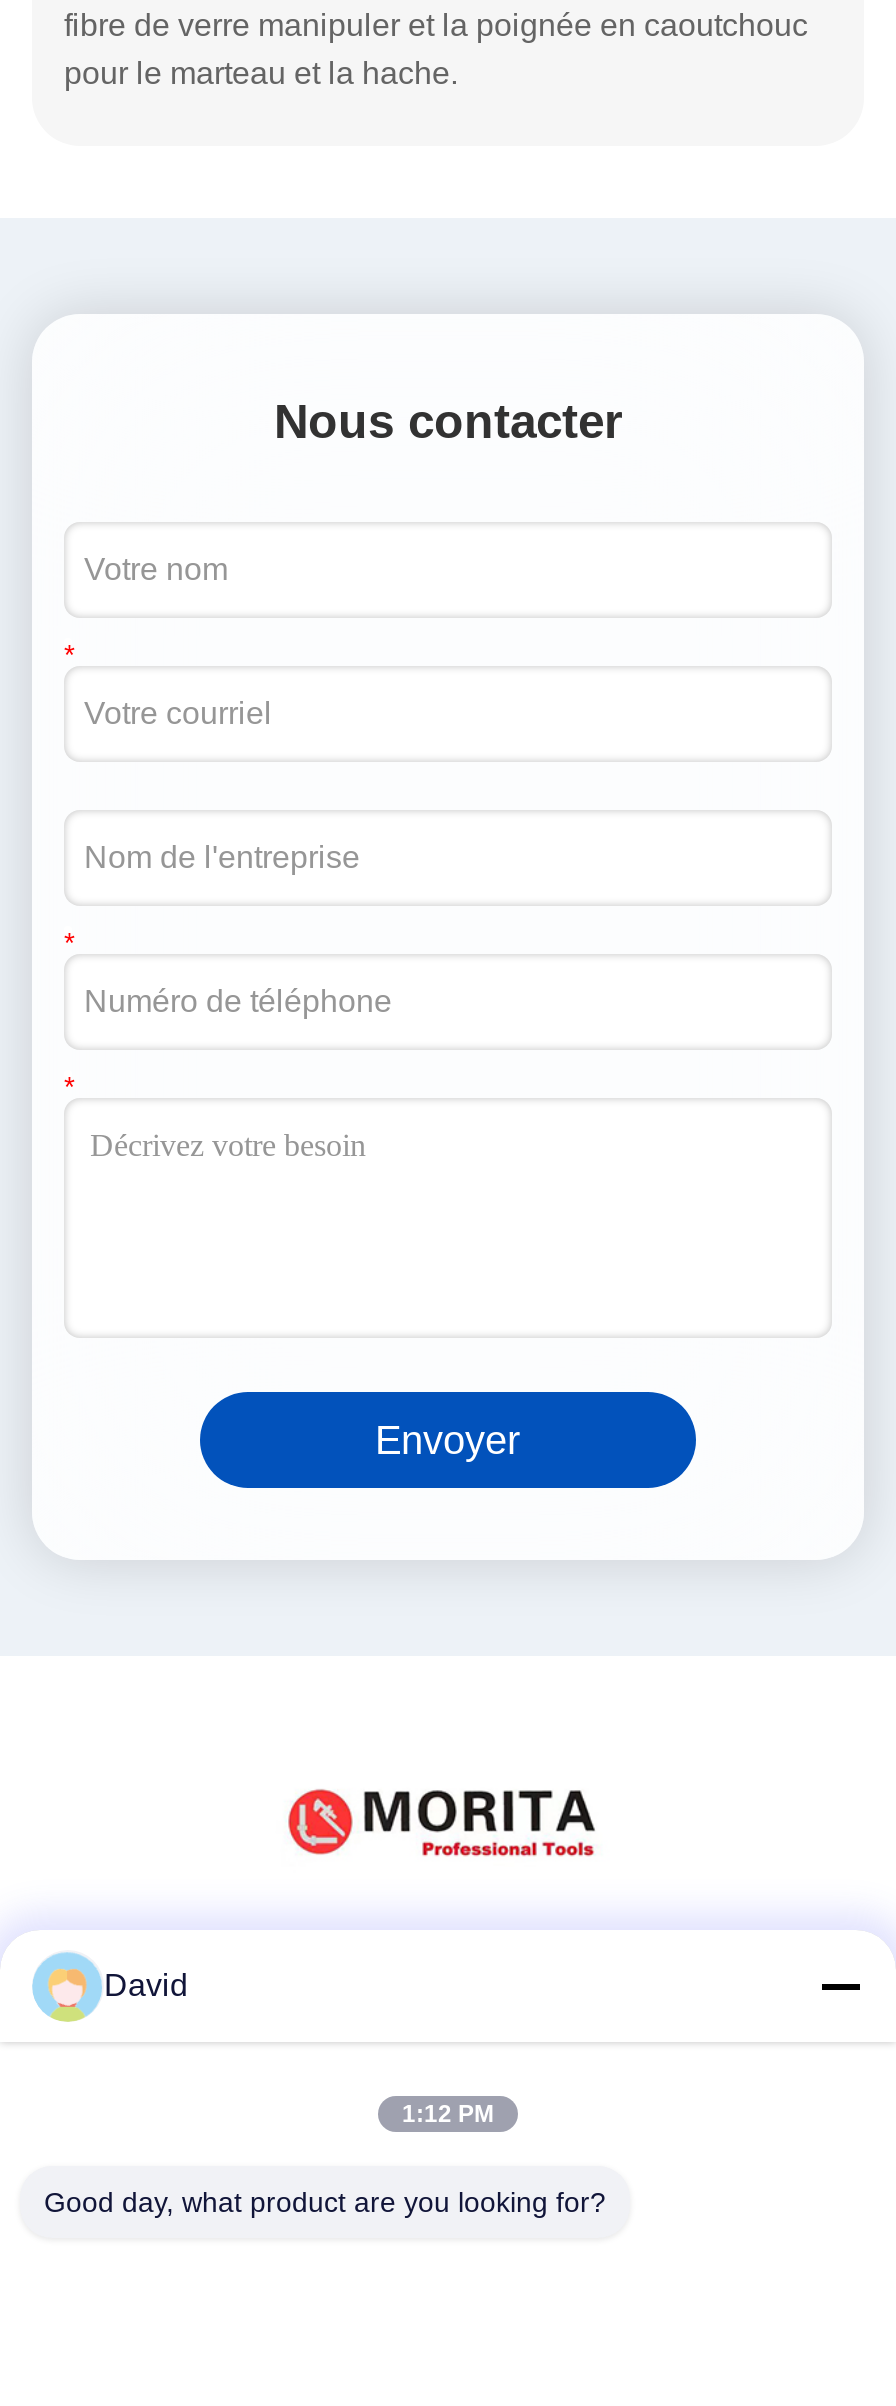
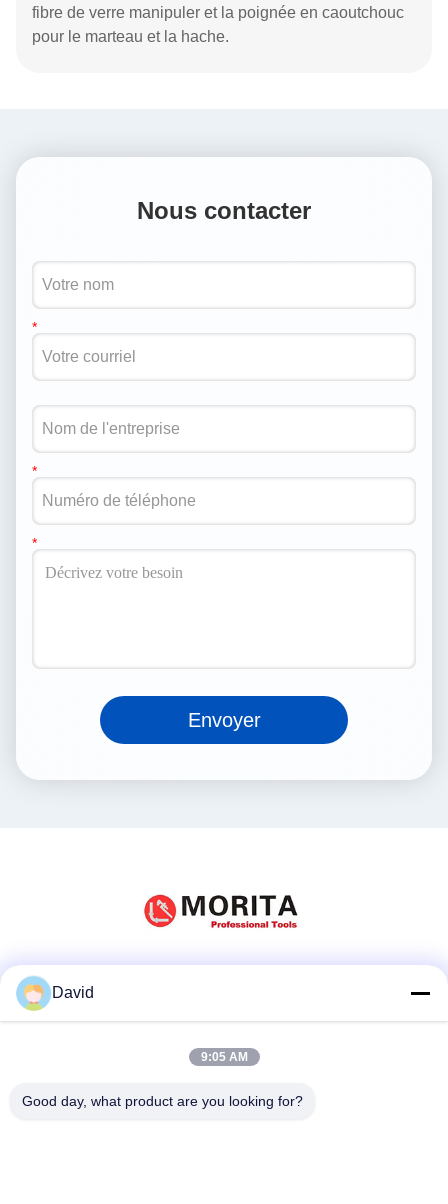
- 1:12 PM
+ 9:05 AM
